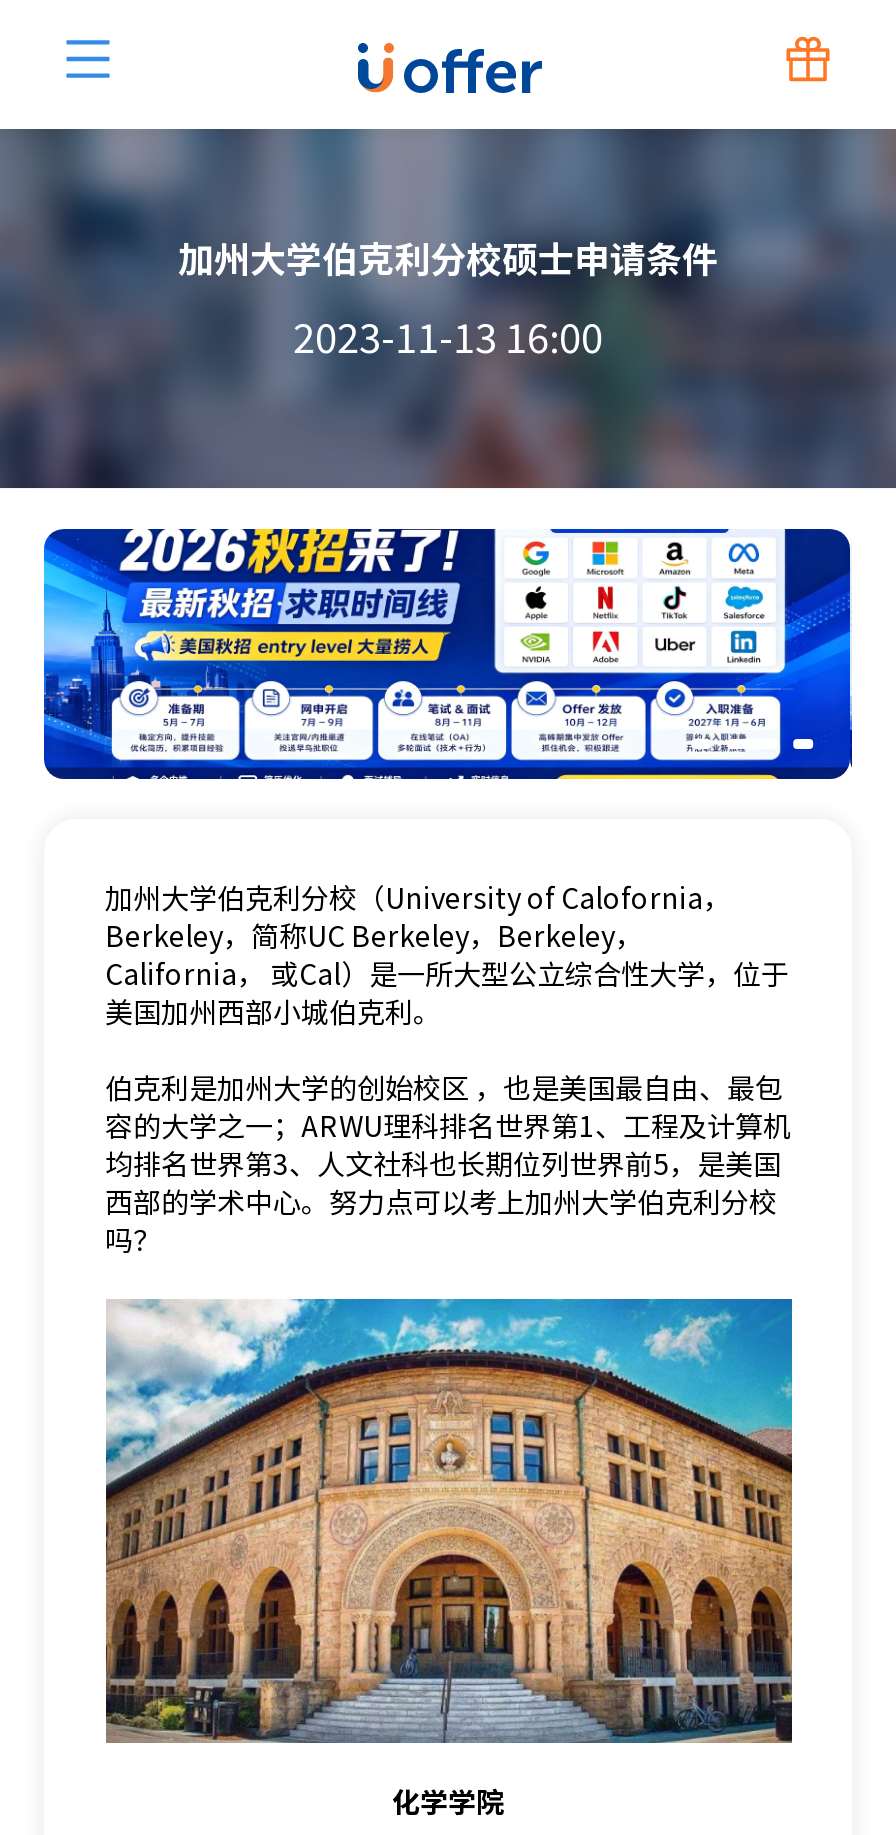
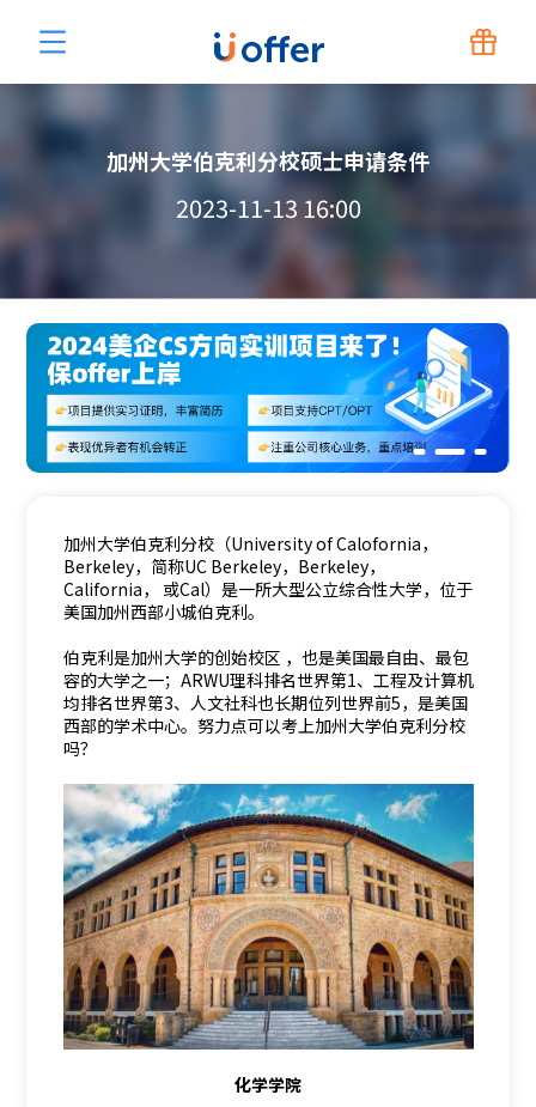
- [image]
+ [image]
